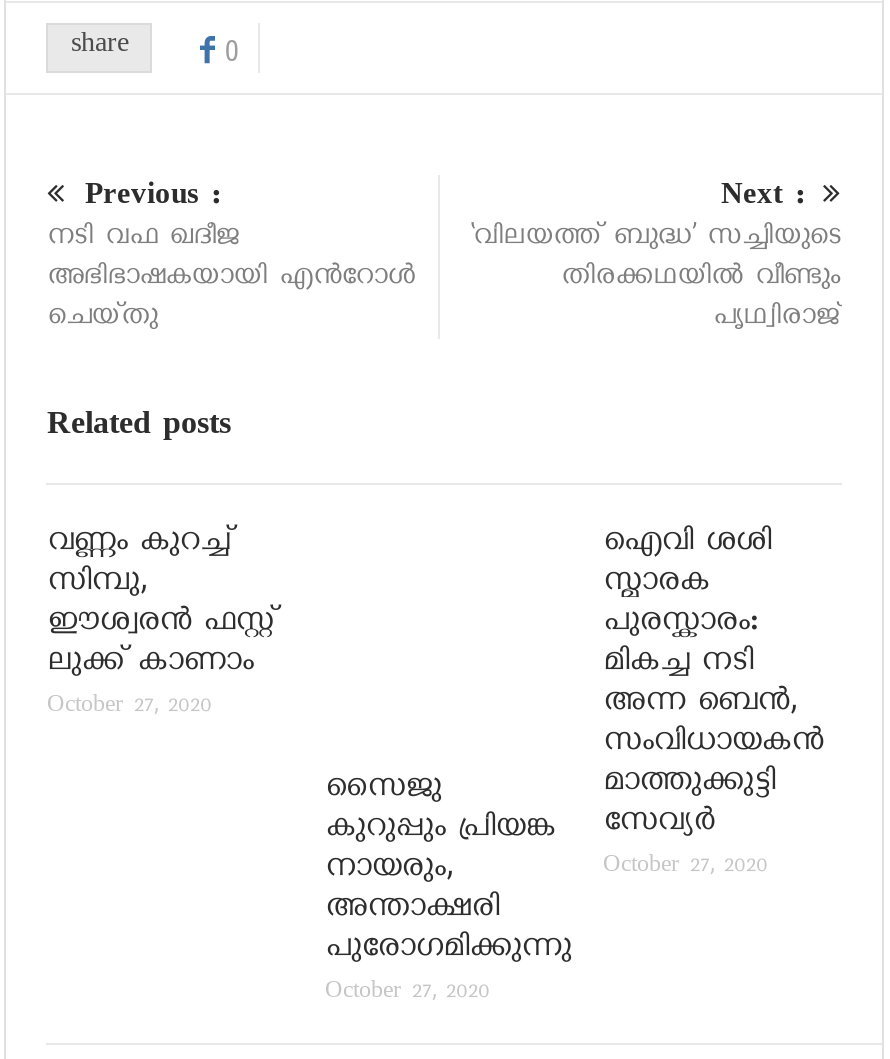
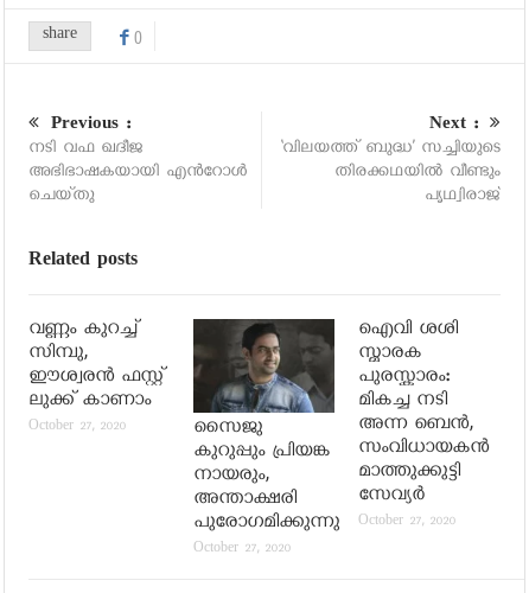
+ [image]
